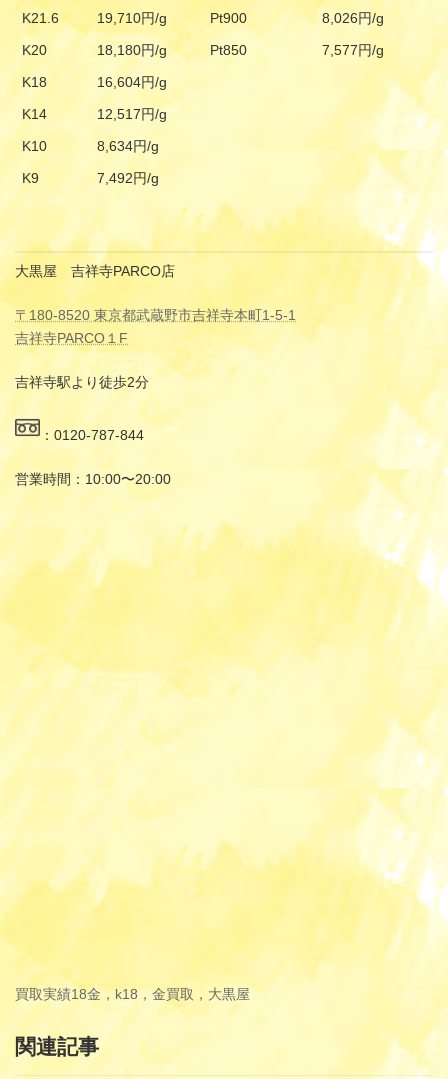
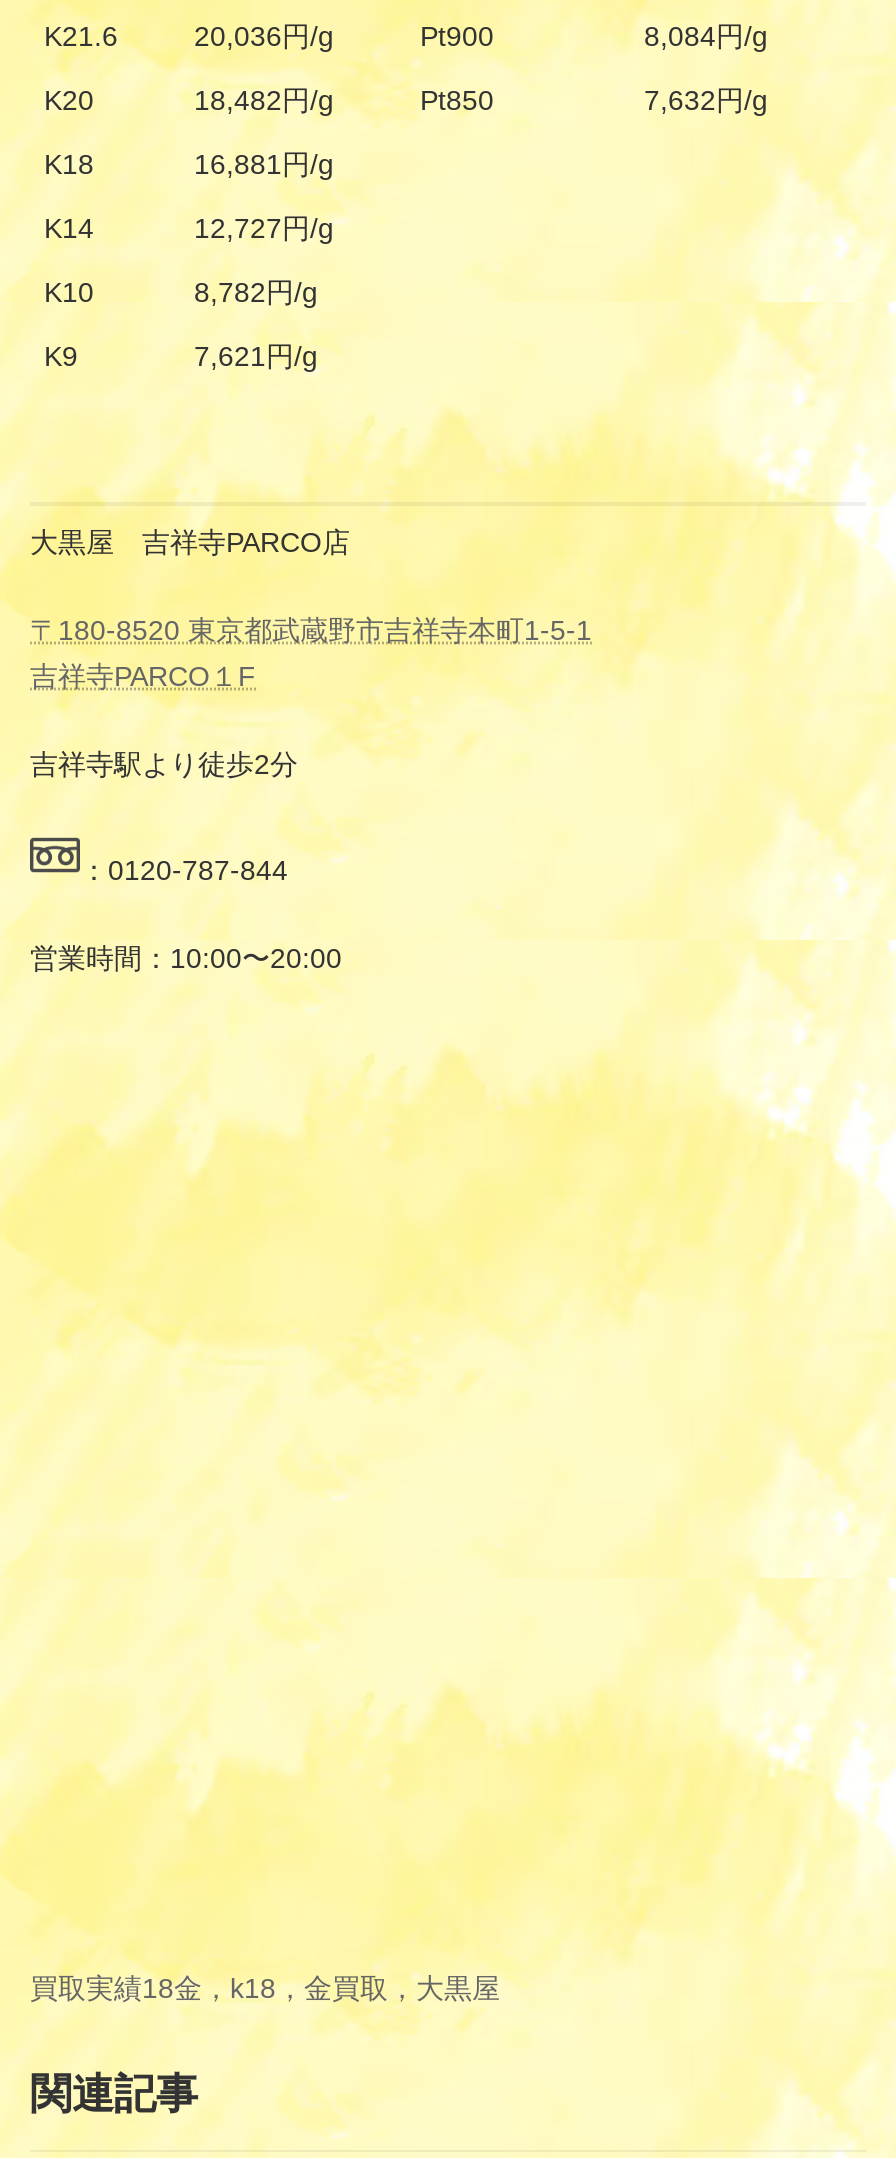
- 19,710円/g
+ 20,036円/g

- 8,026円/g
+ 8,084円/g

- 18,180円/g
+ 18,482円/g

- 7,577円/g
+ 7,632円/g

- 16,604円/g
+ 16,881円/g

- 12,517円/g
+ 12,727円/g

- 8,634円/g
+ 8,782円/g

- 7,492円/g
+ 7,621円/g
